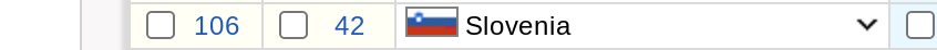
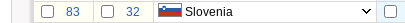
- 106
+ 83

- 42
+ 32
